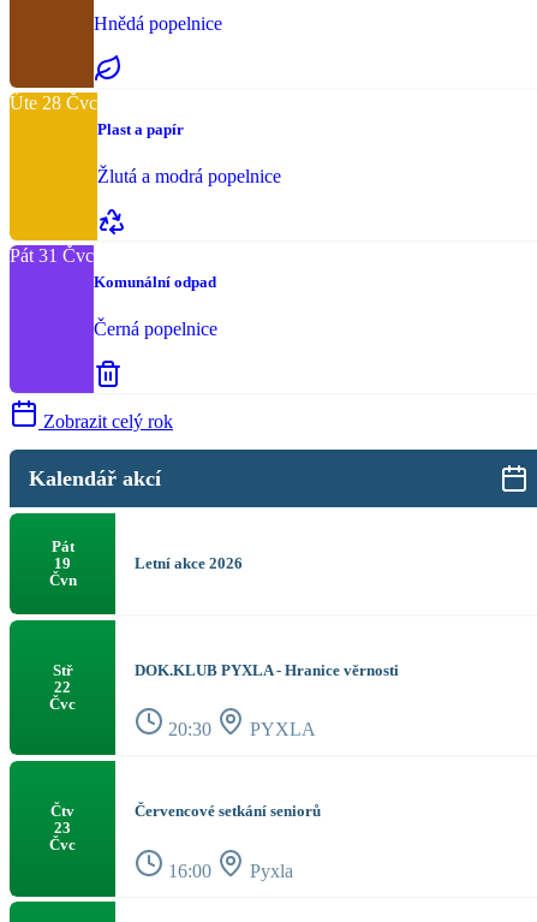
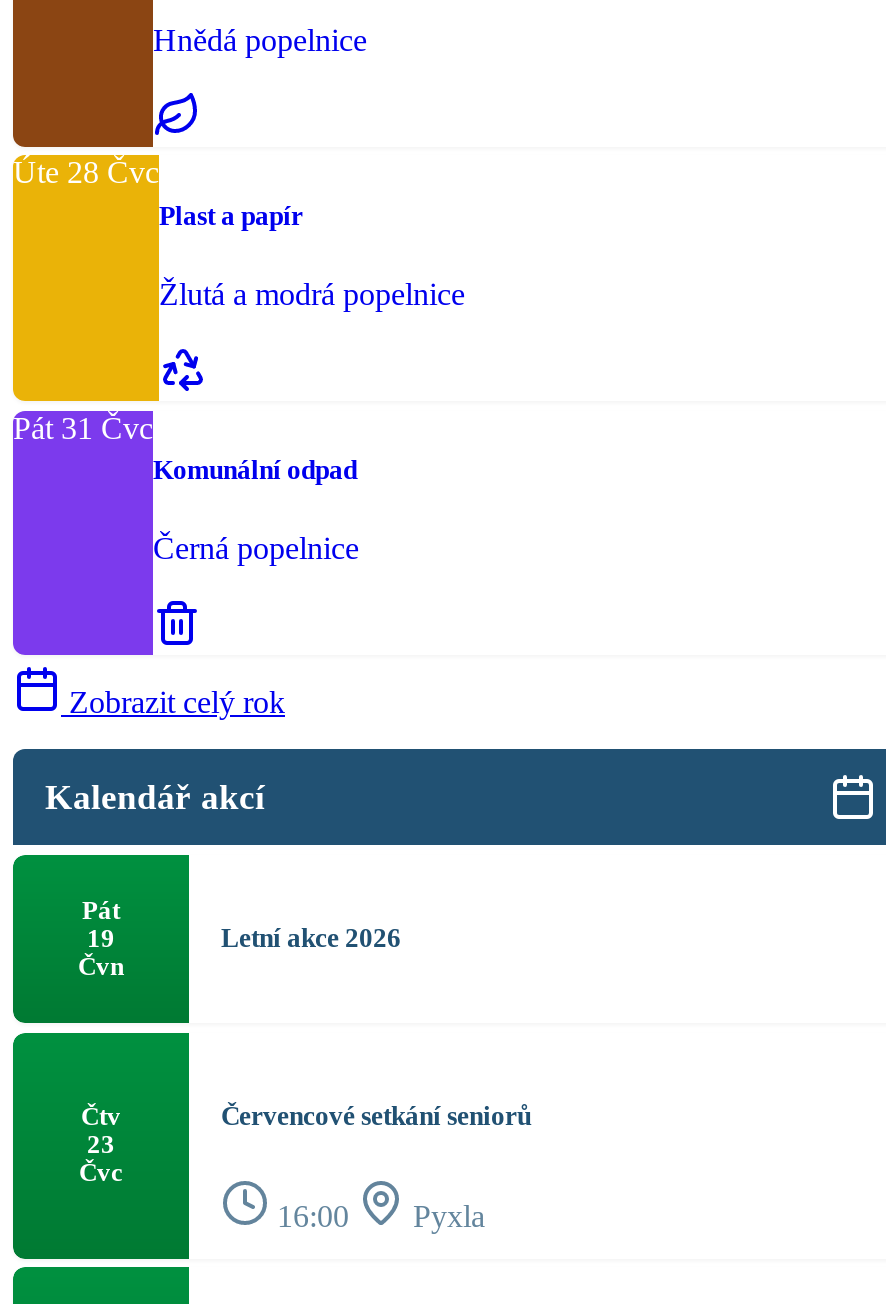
- Stř
- 22
- Čvc

- DOK.KLUB PYXLA - Hranice věrnosti
- 20:30
- PYXLA
